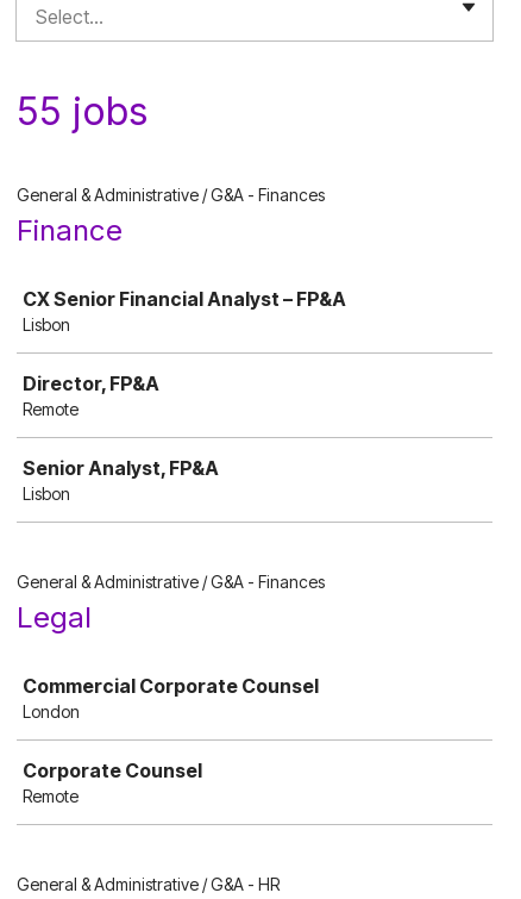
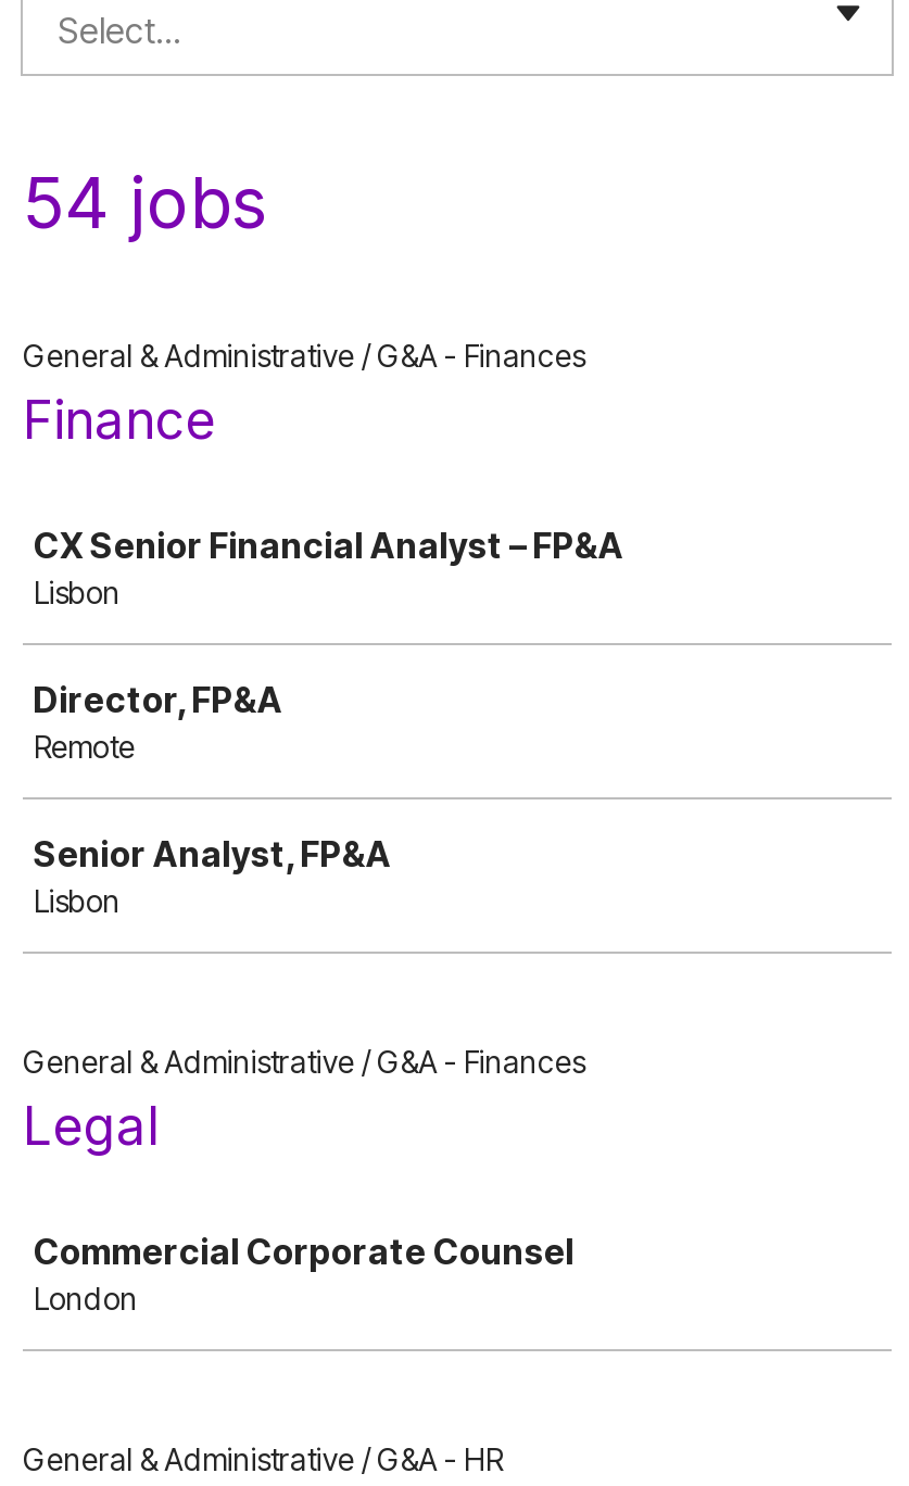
- 55 jobs
+ 54 jobs

- Corporate Counsel
- Remote
